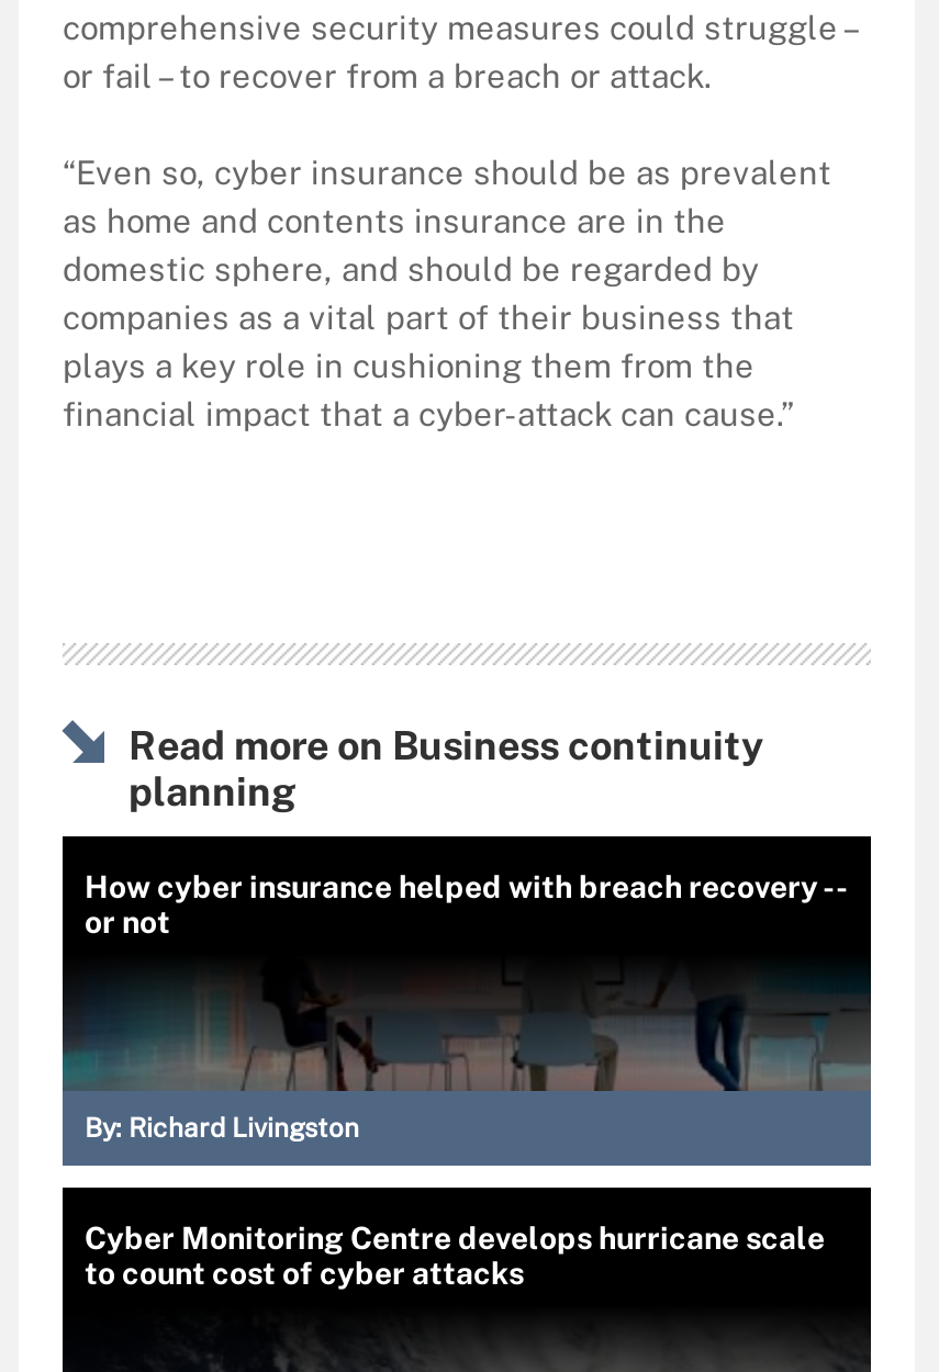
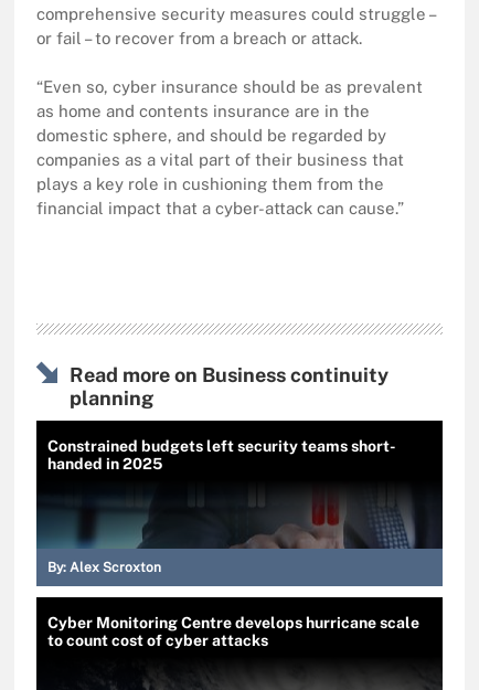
- How cyber insurance helped with breach recovery --
- or not
+ Constrained budgets left security teams short-
+ handed in 2025

- [image]
- By: Richard Livingston
+ [image]
+ By: Alex Scroxton

- [image]
+ [image]
